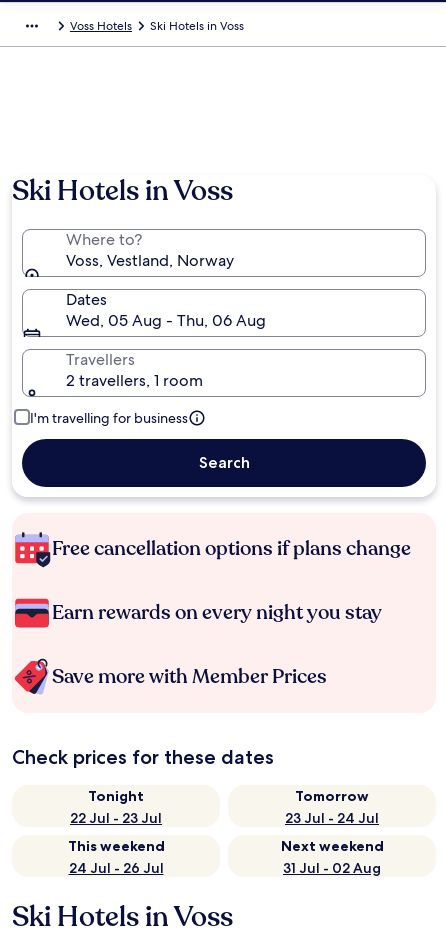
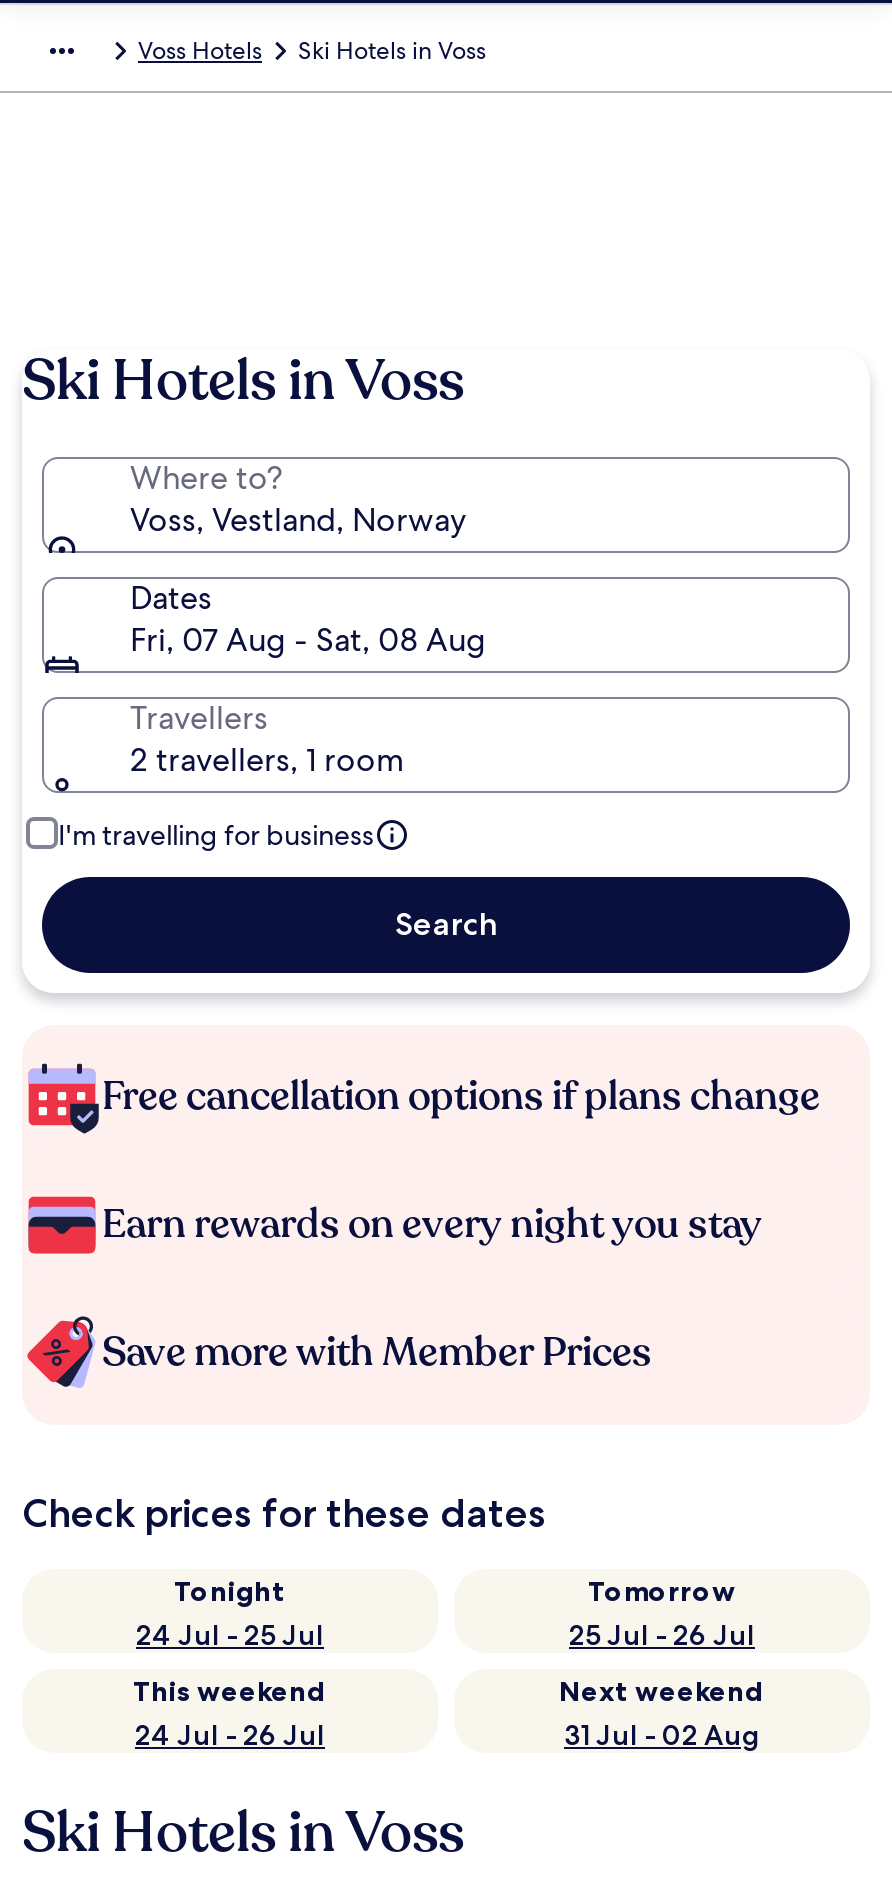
- Wed, 05 Aug - Thu, 06 Aug
+ Fri, 07 Aug - Sat, 08 Aug

- 22 Jul - 23 Jul
+ 24 Jul - 25 Jul

- 23 Jul - 24 Jul
+ 25 Jul - 26 Jul
